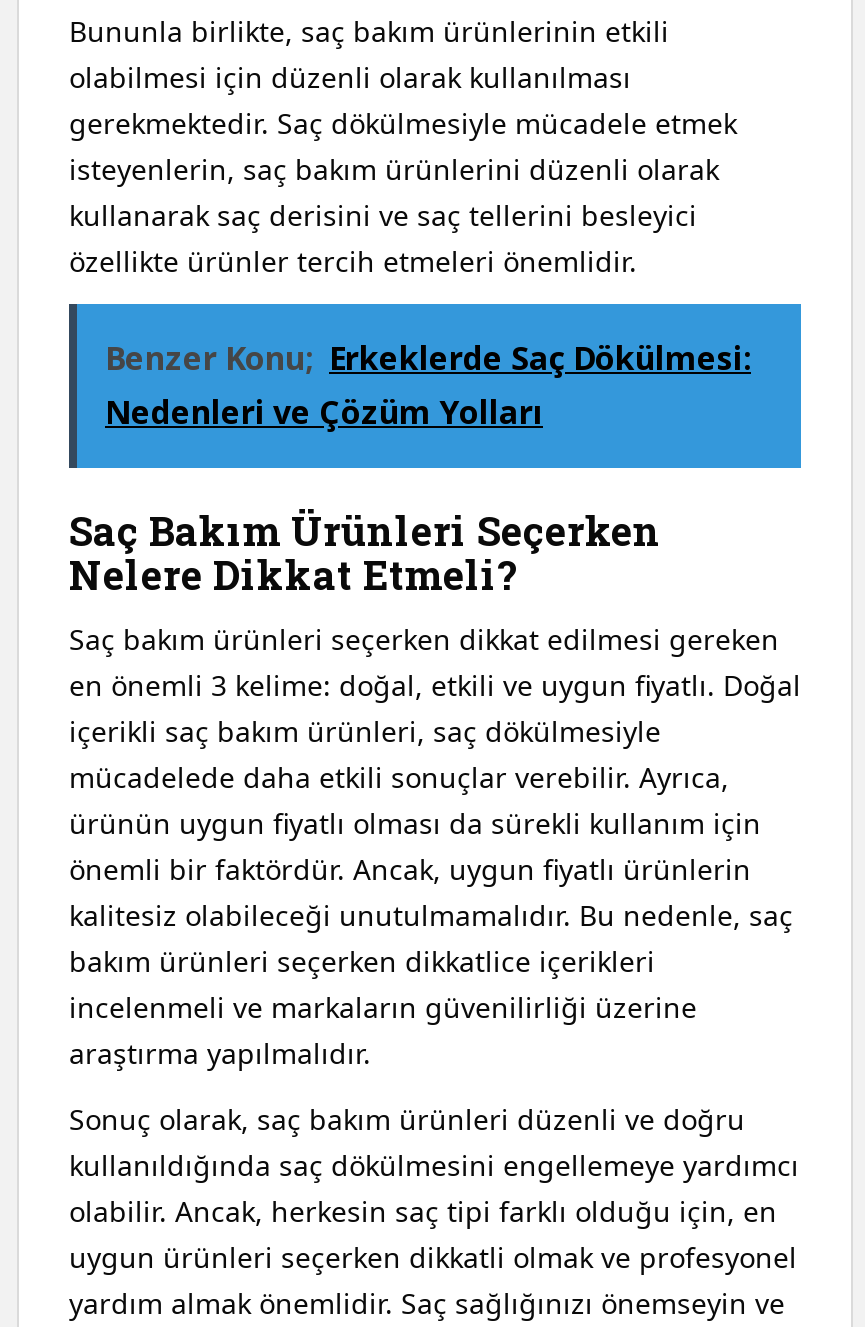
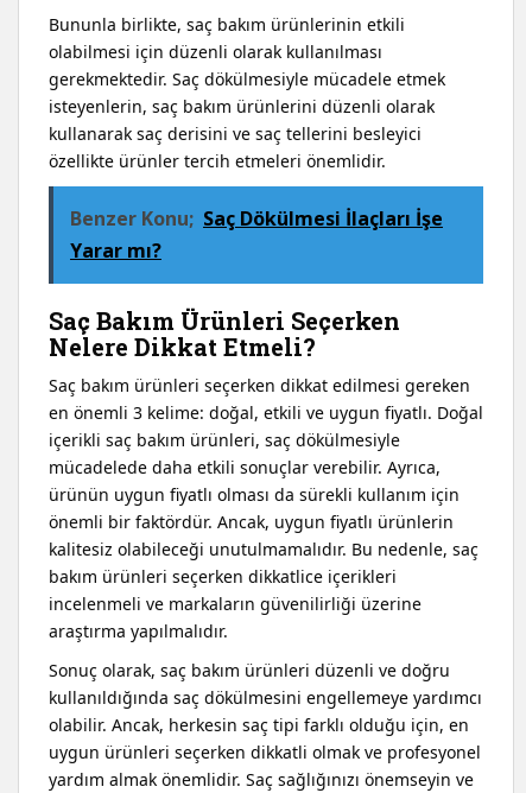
- Benzer Konu; Erkeklerde Saç Dökülmesi:
- Nedenleri ve Çözüm Yolları
+ Benzer Konu; Saç Dökülmesi İlaçları İşe
+ Yarar mı?
